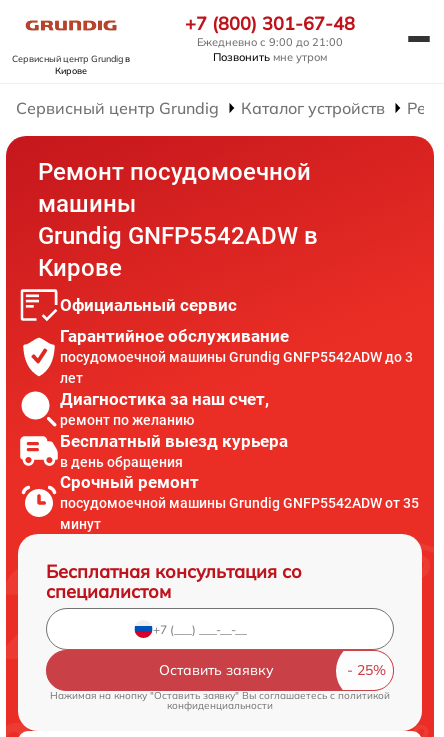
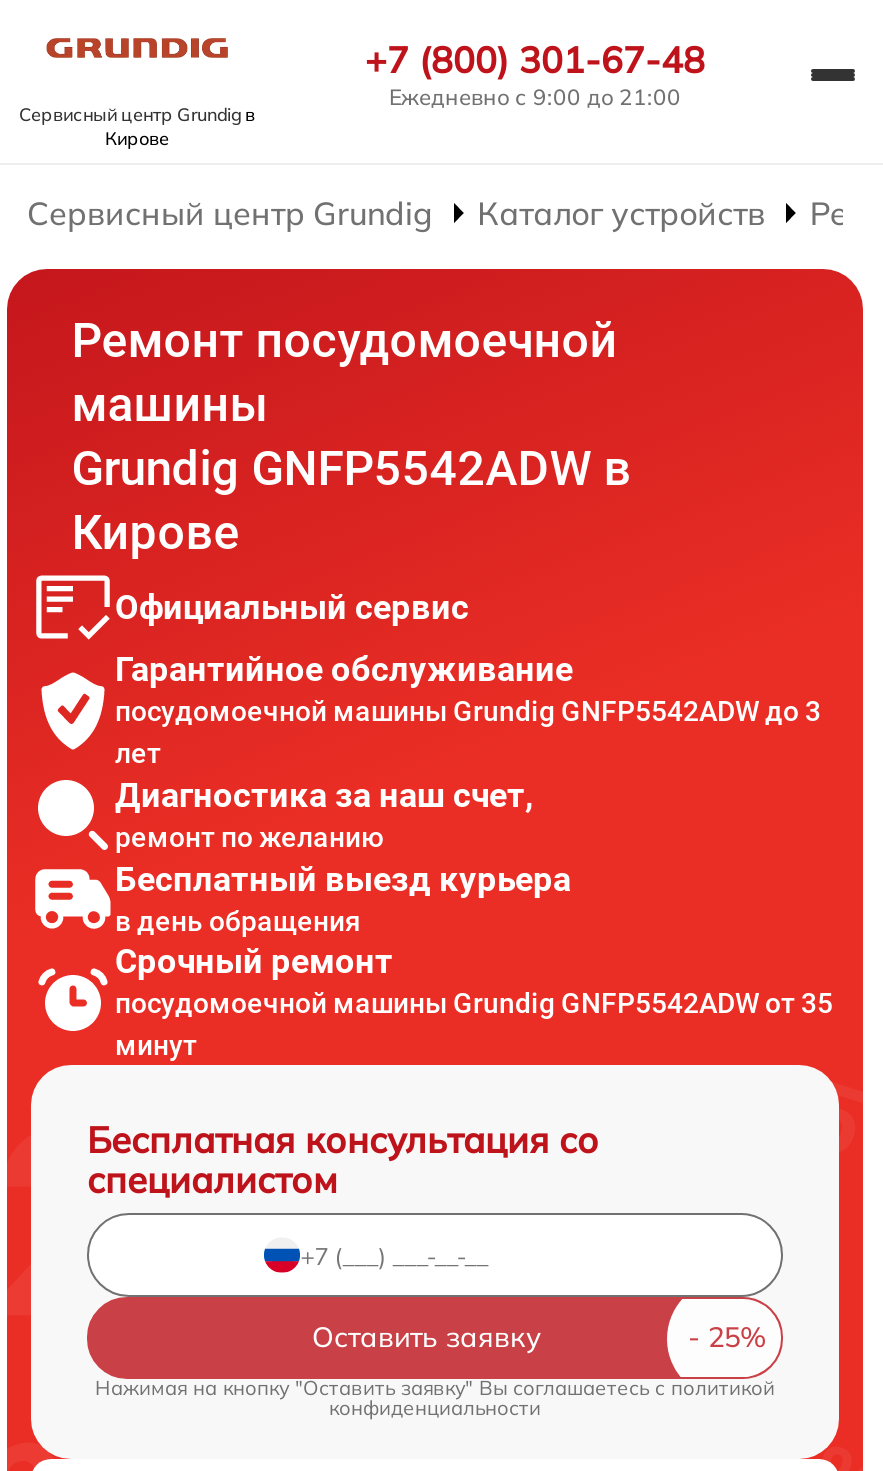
- Позвонить мне утром
